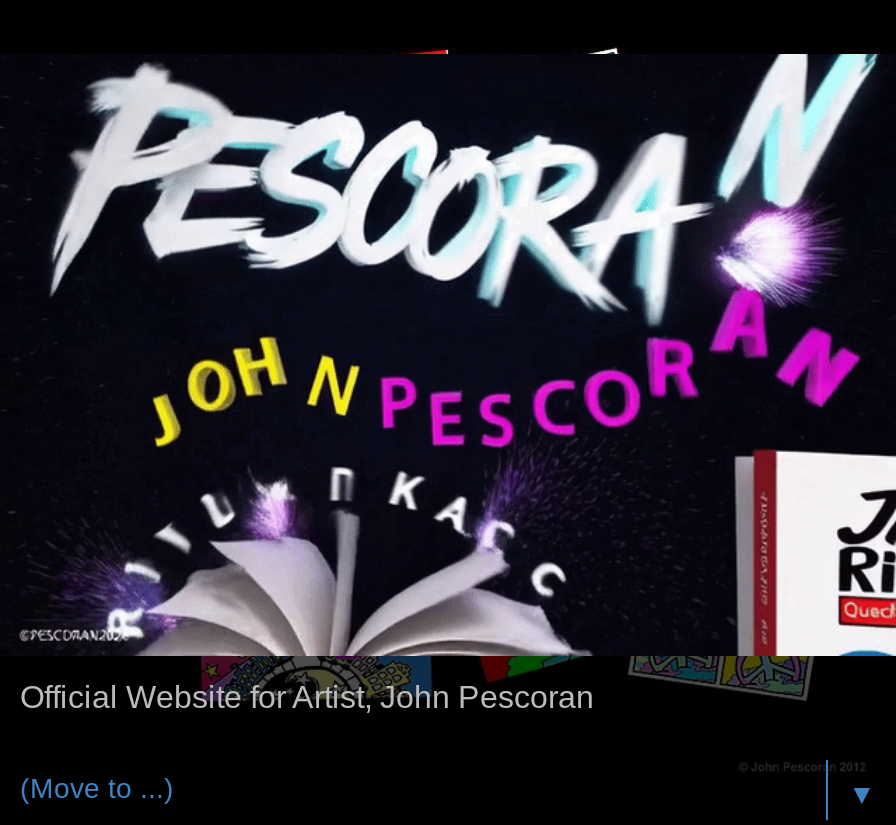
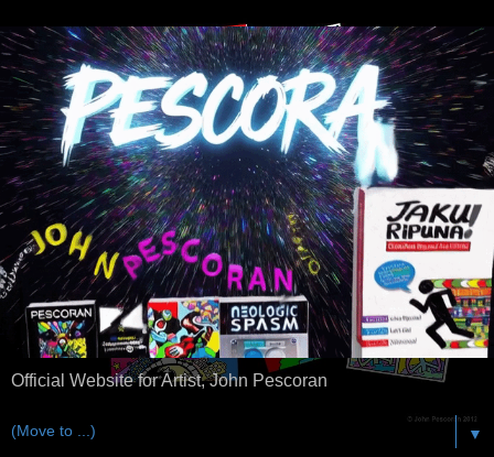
- [image]
+ [image]
